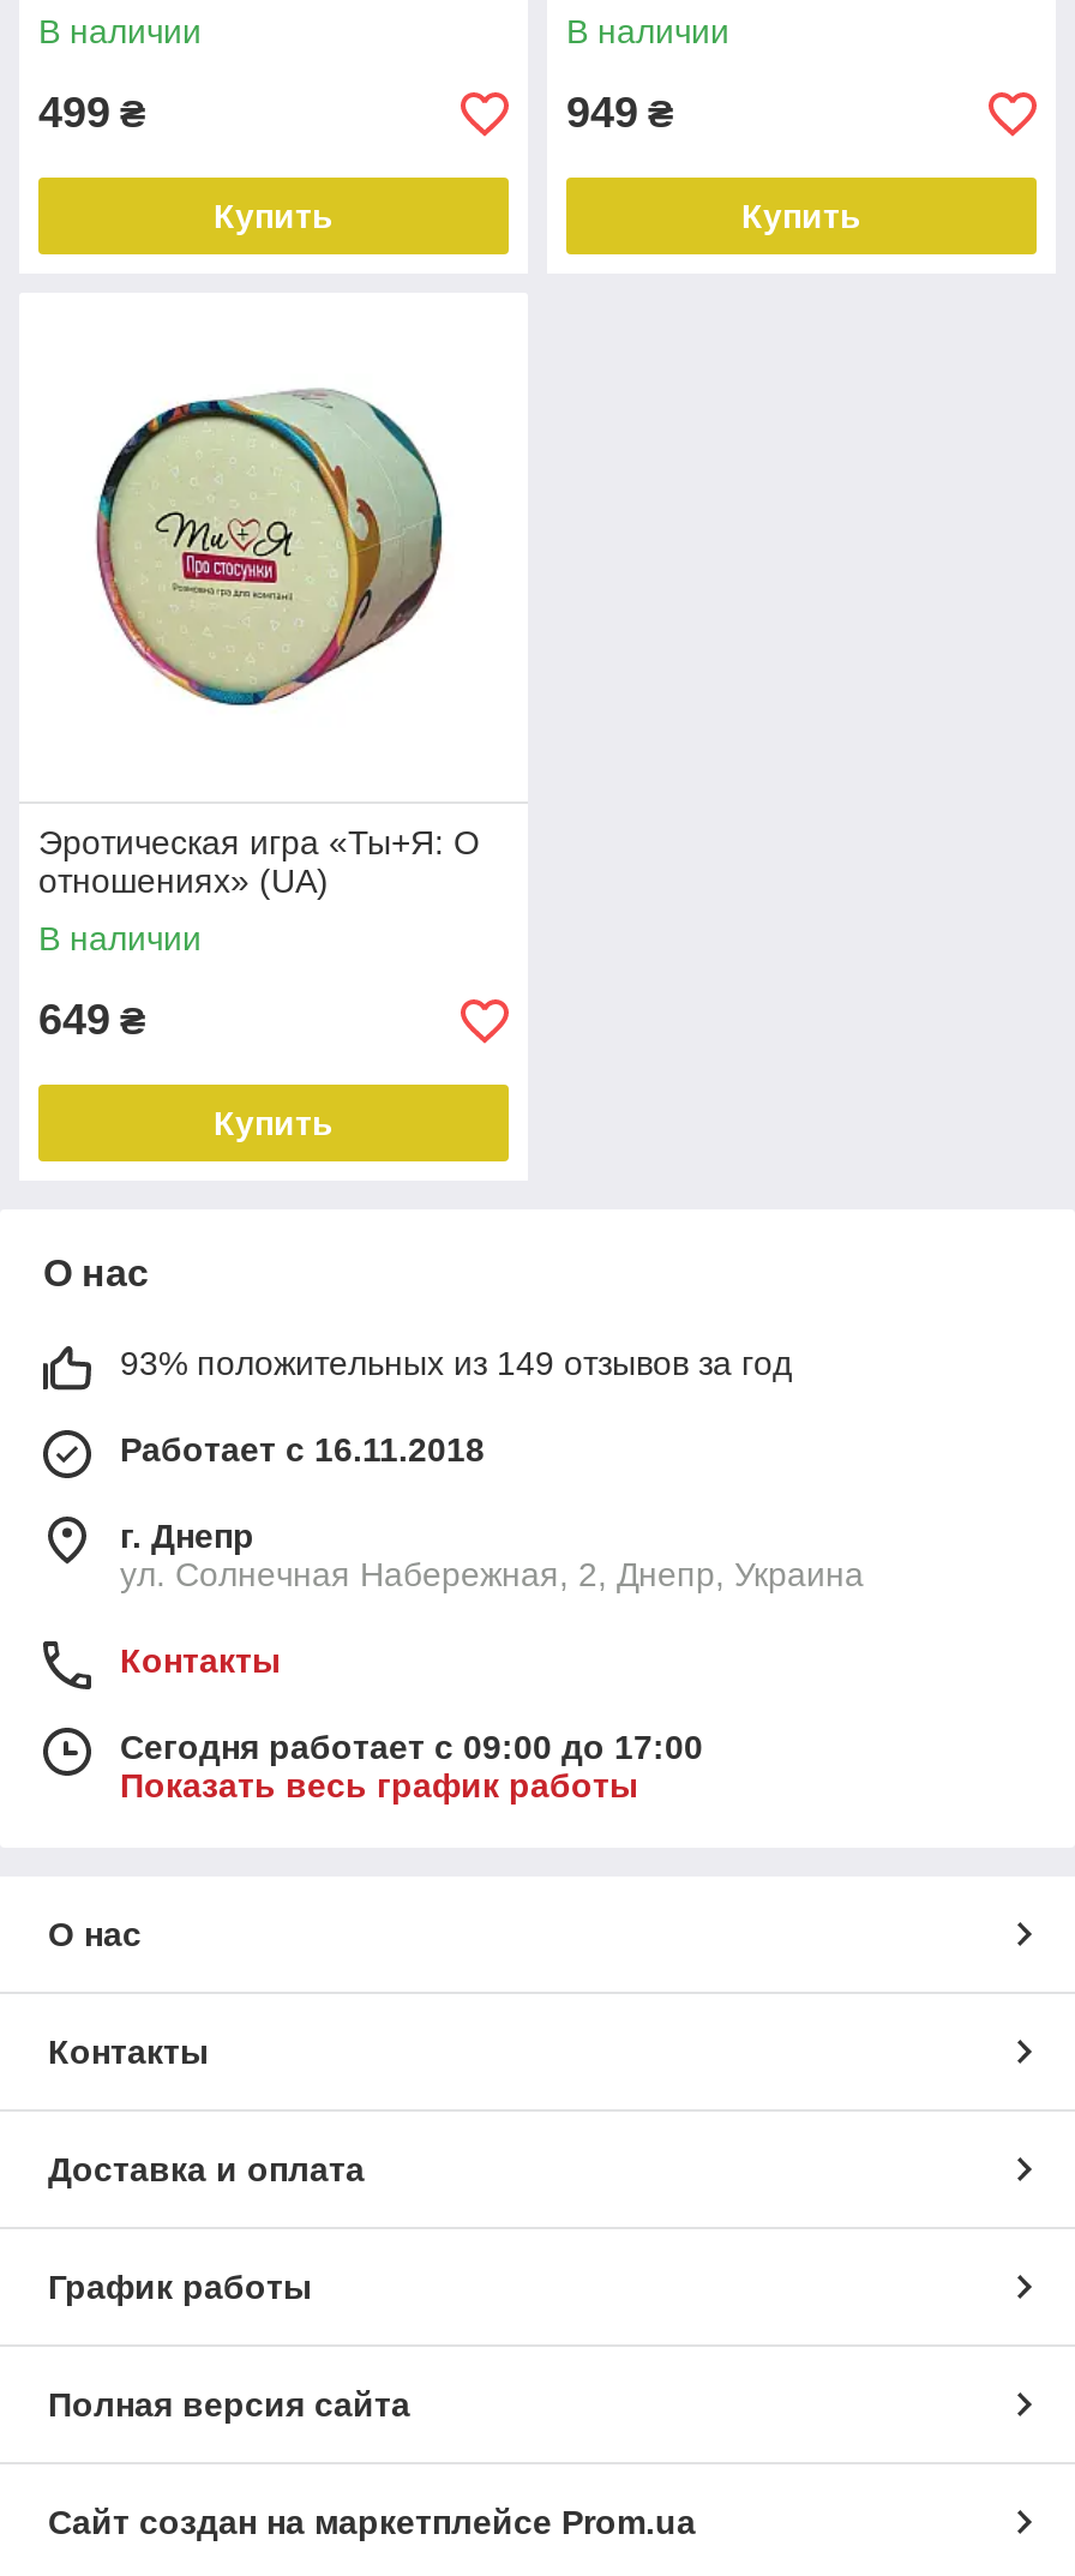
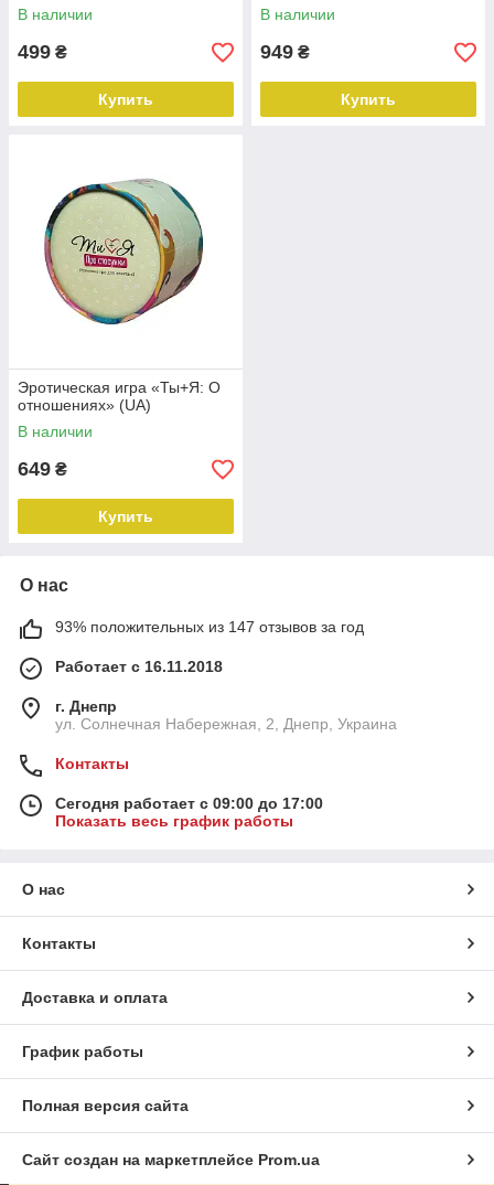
- 93% положительных из 149 отзывов за год
+ 93% положительных из 147 отзывов за год
